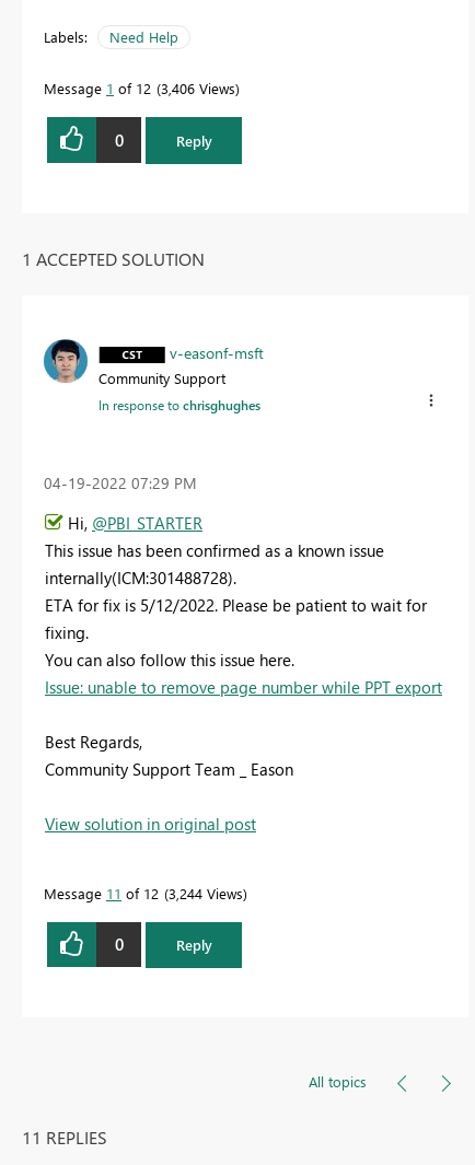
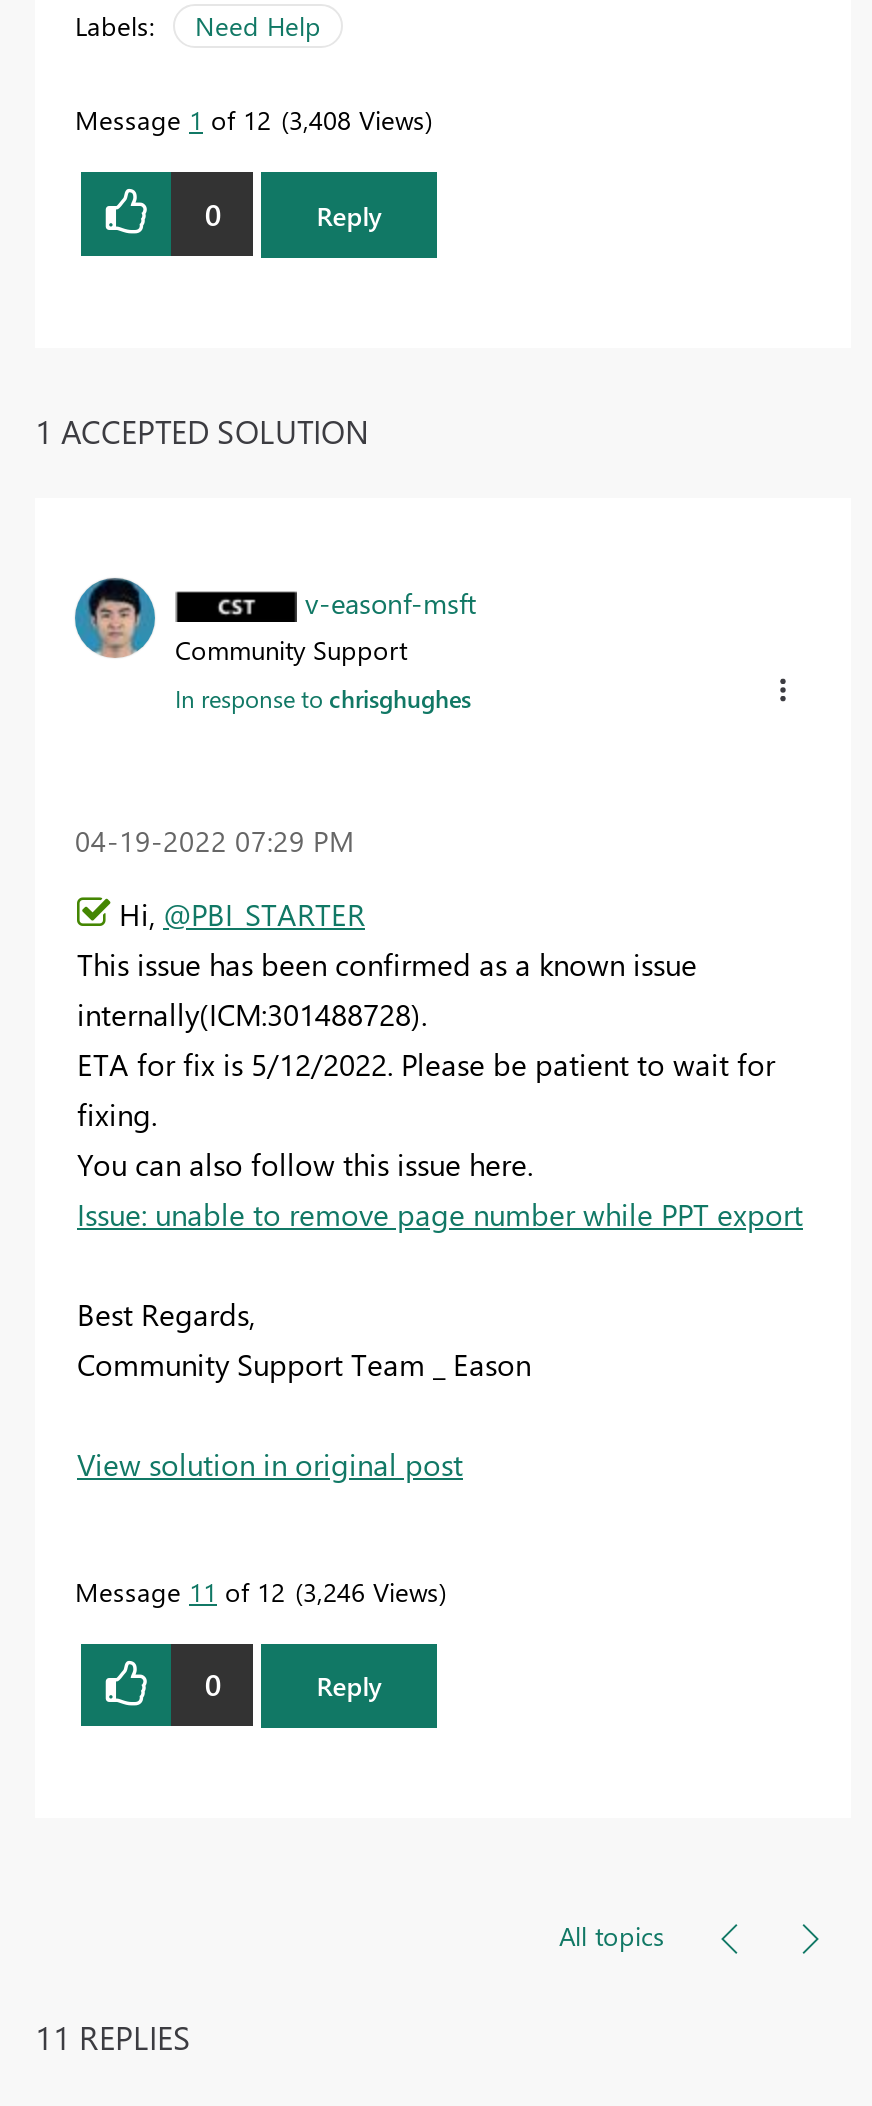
- Message 1 of 12 3,406 Views
+ Message 1 of 12 3,408 Views

- Message 11 of 12 3,244 Views
+ Message 11 of 12 3,246 Views
